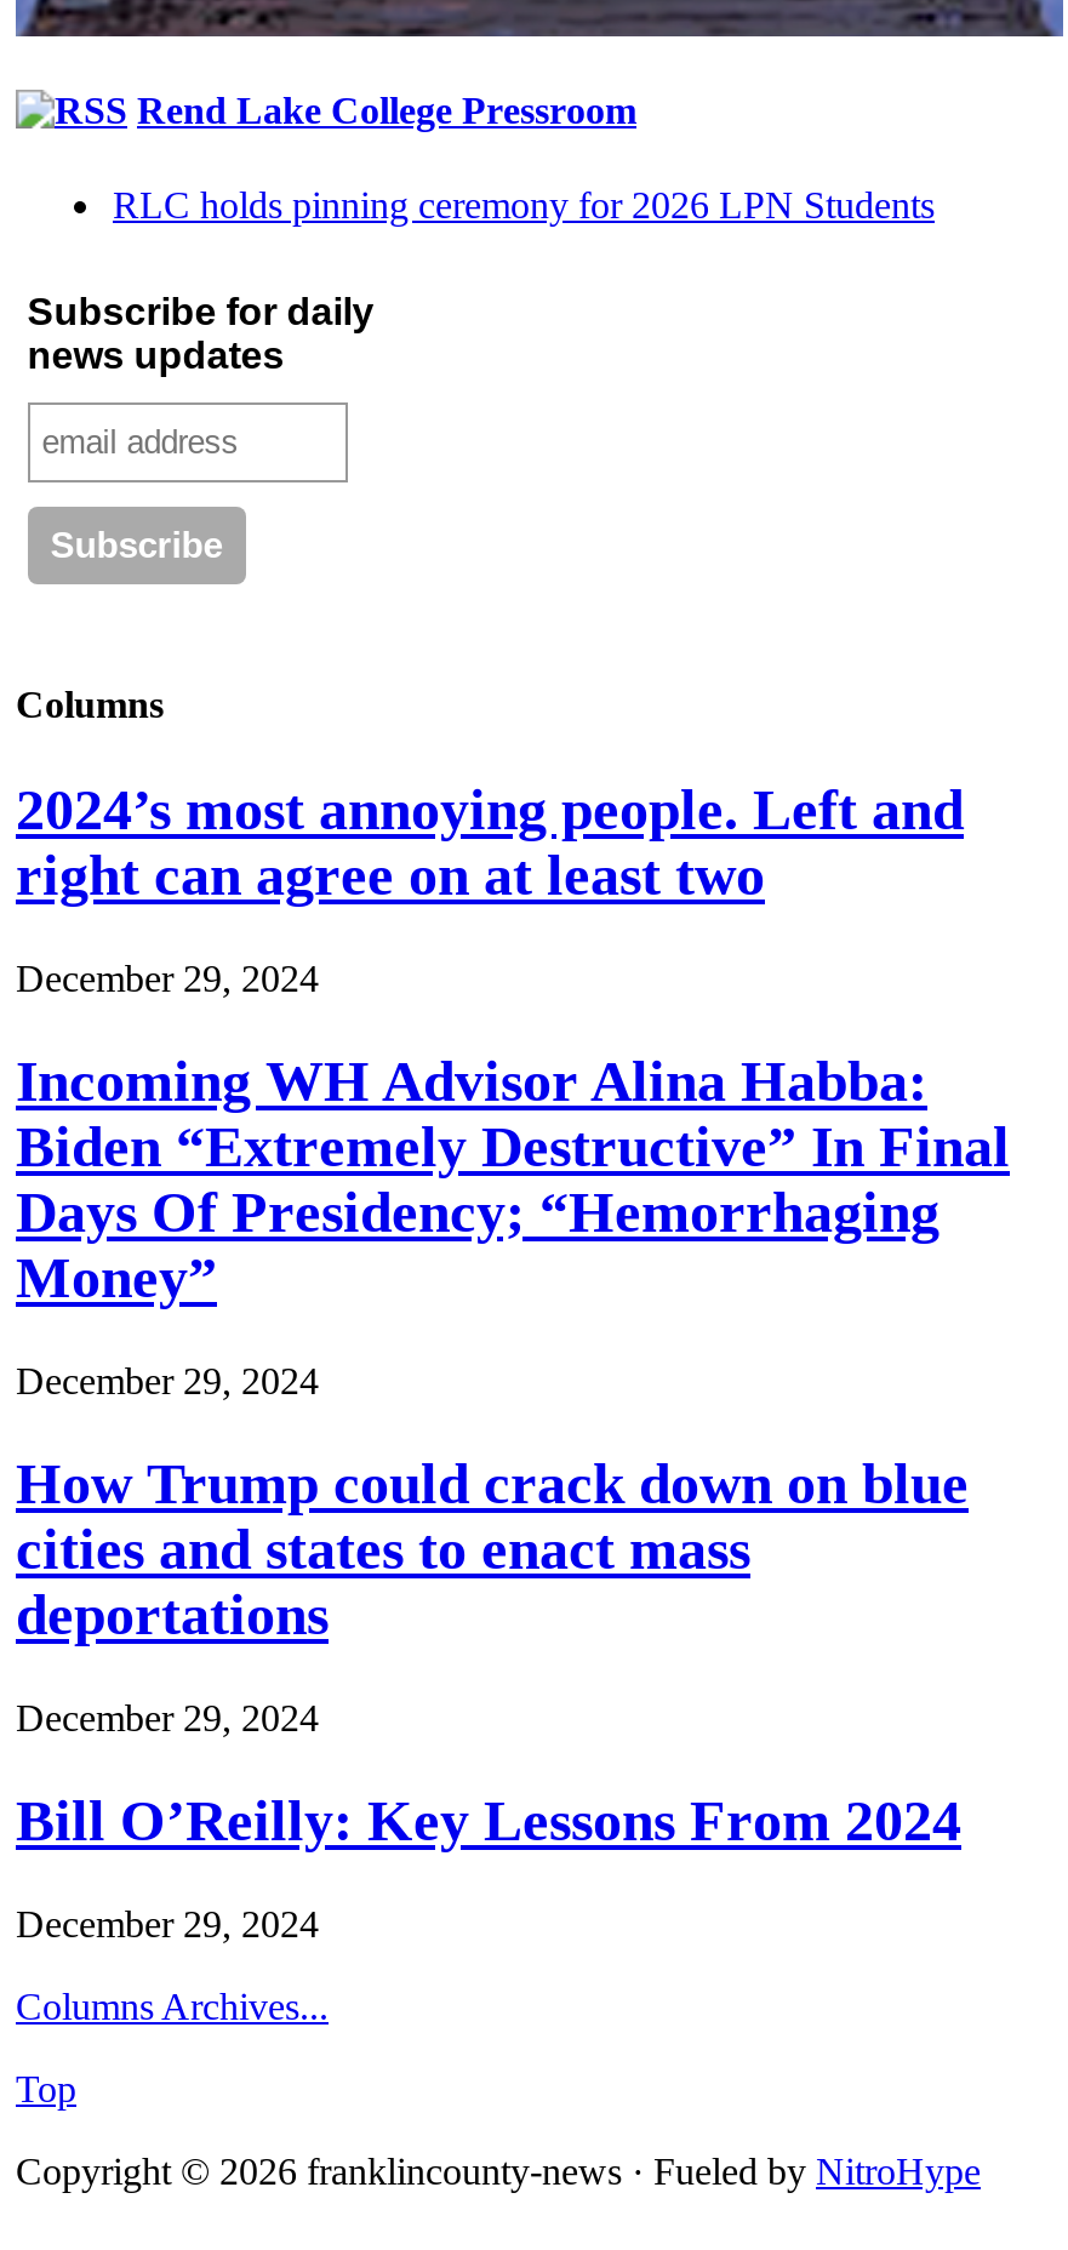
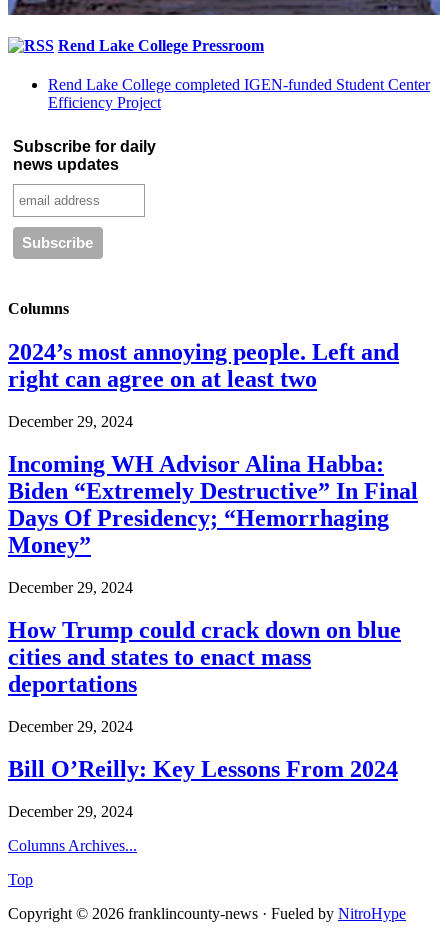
- RLC holds pinning ceremony for 2026 LPN Students
+ Rend Lake College completed IGEN-funded Student Center
+ Efficiency Project
